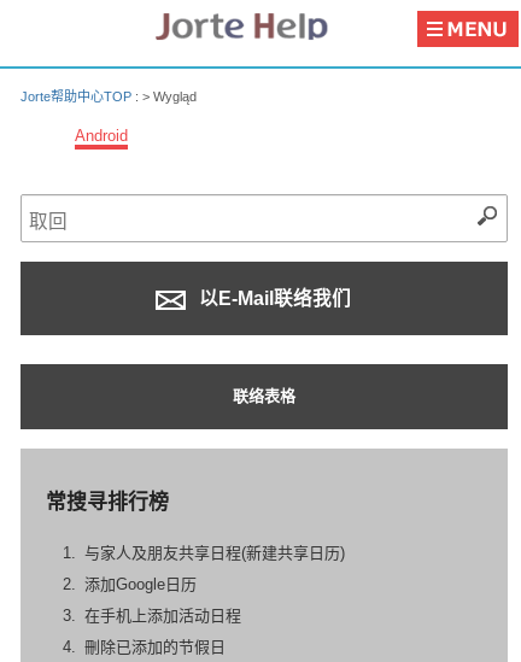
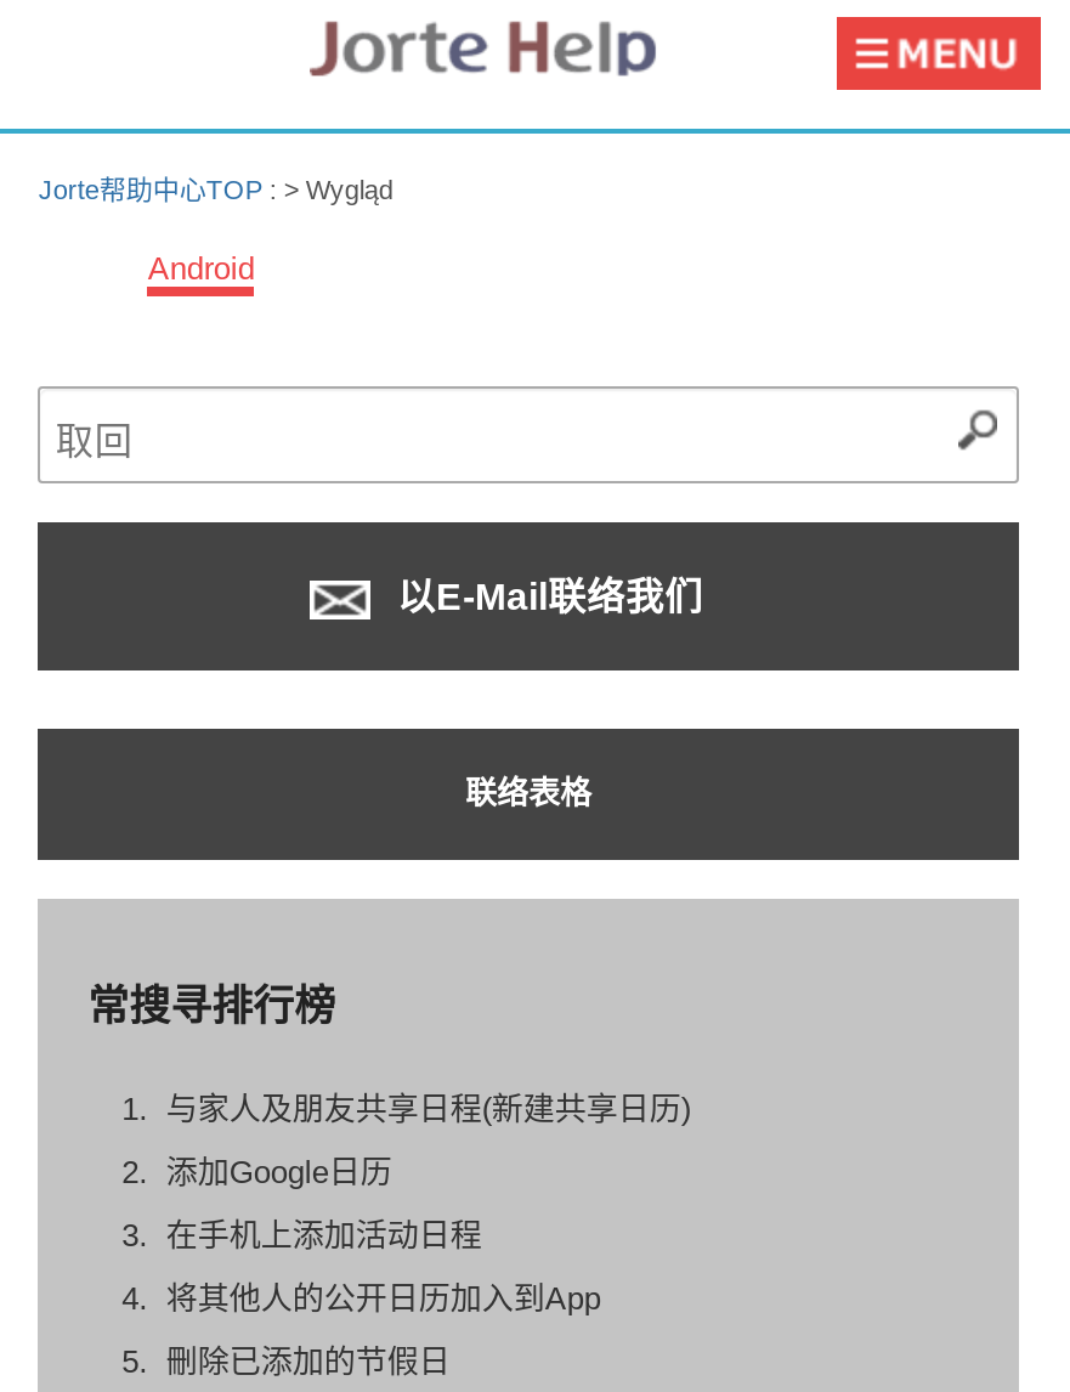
+ 将其他人的公开日历加入到App
